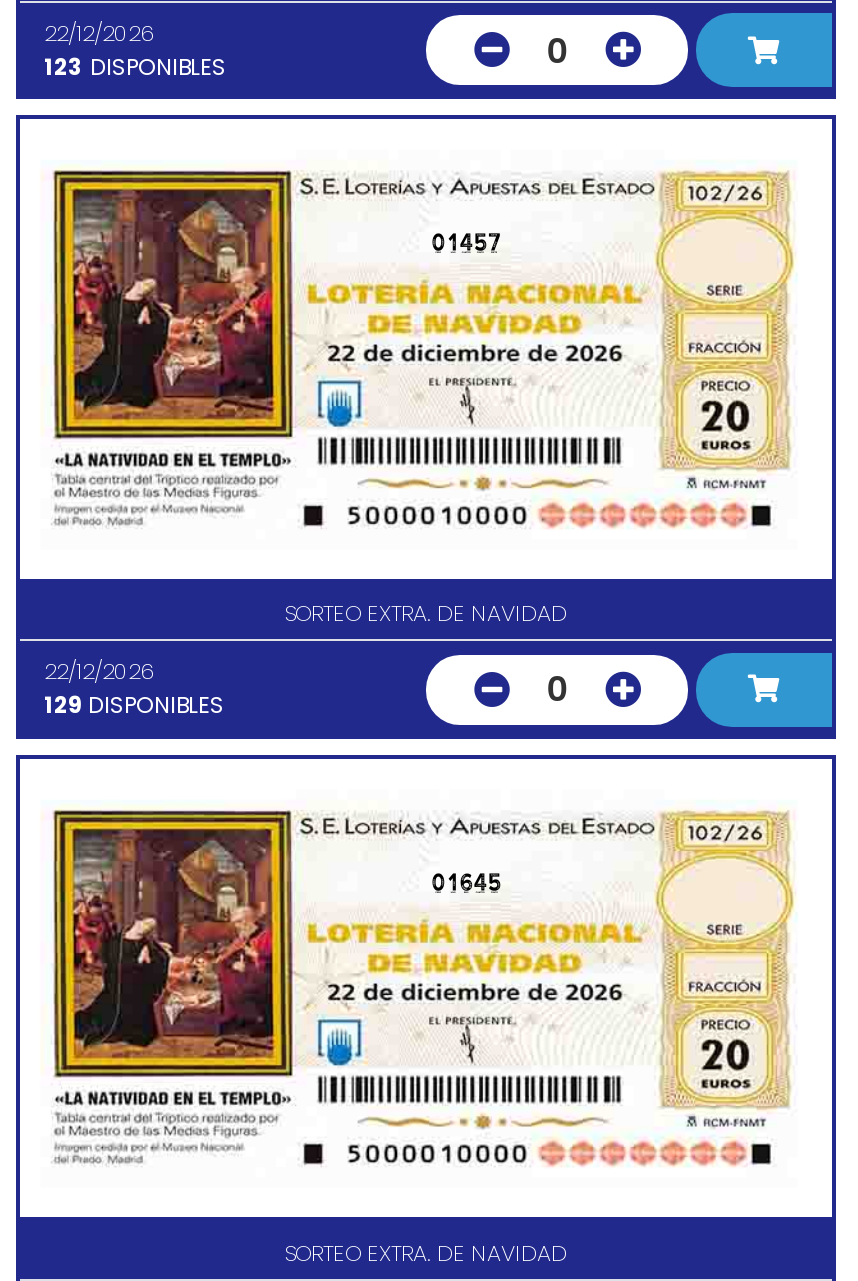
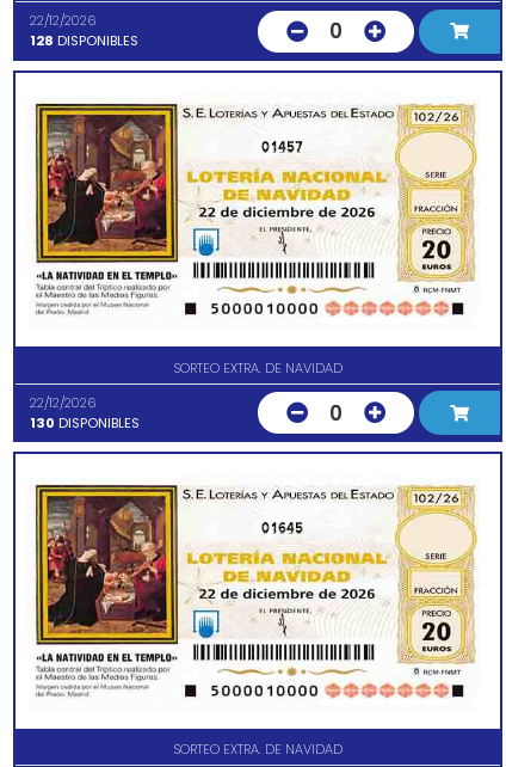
- 123 DISPONIBLES
+ 128 DISPONIBLES

- 129 DISPONIBLES
+ 130 DISPONIBLES
